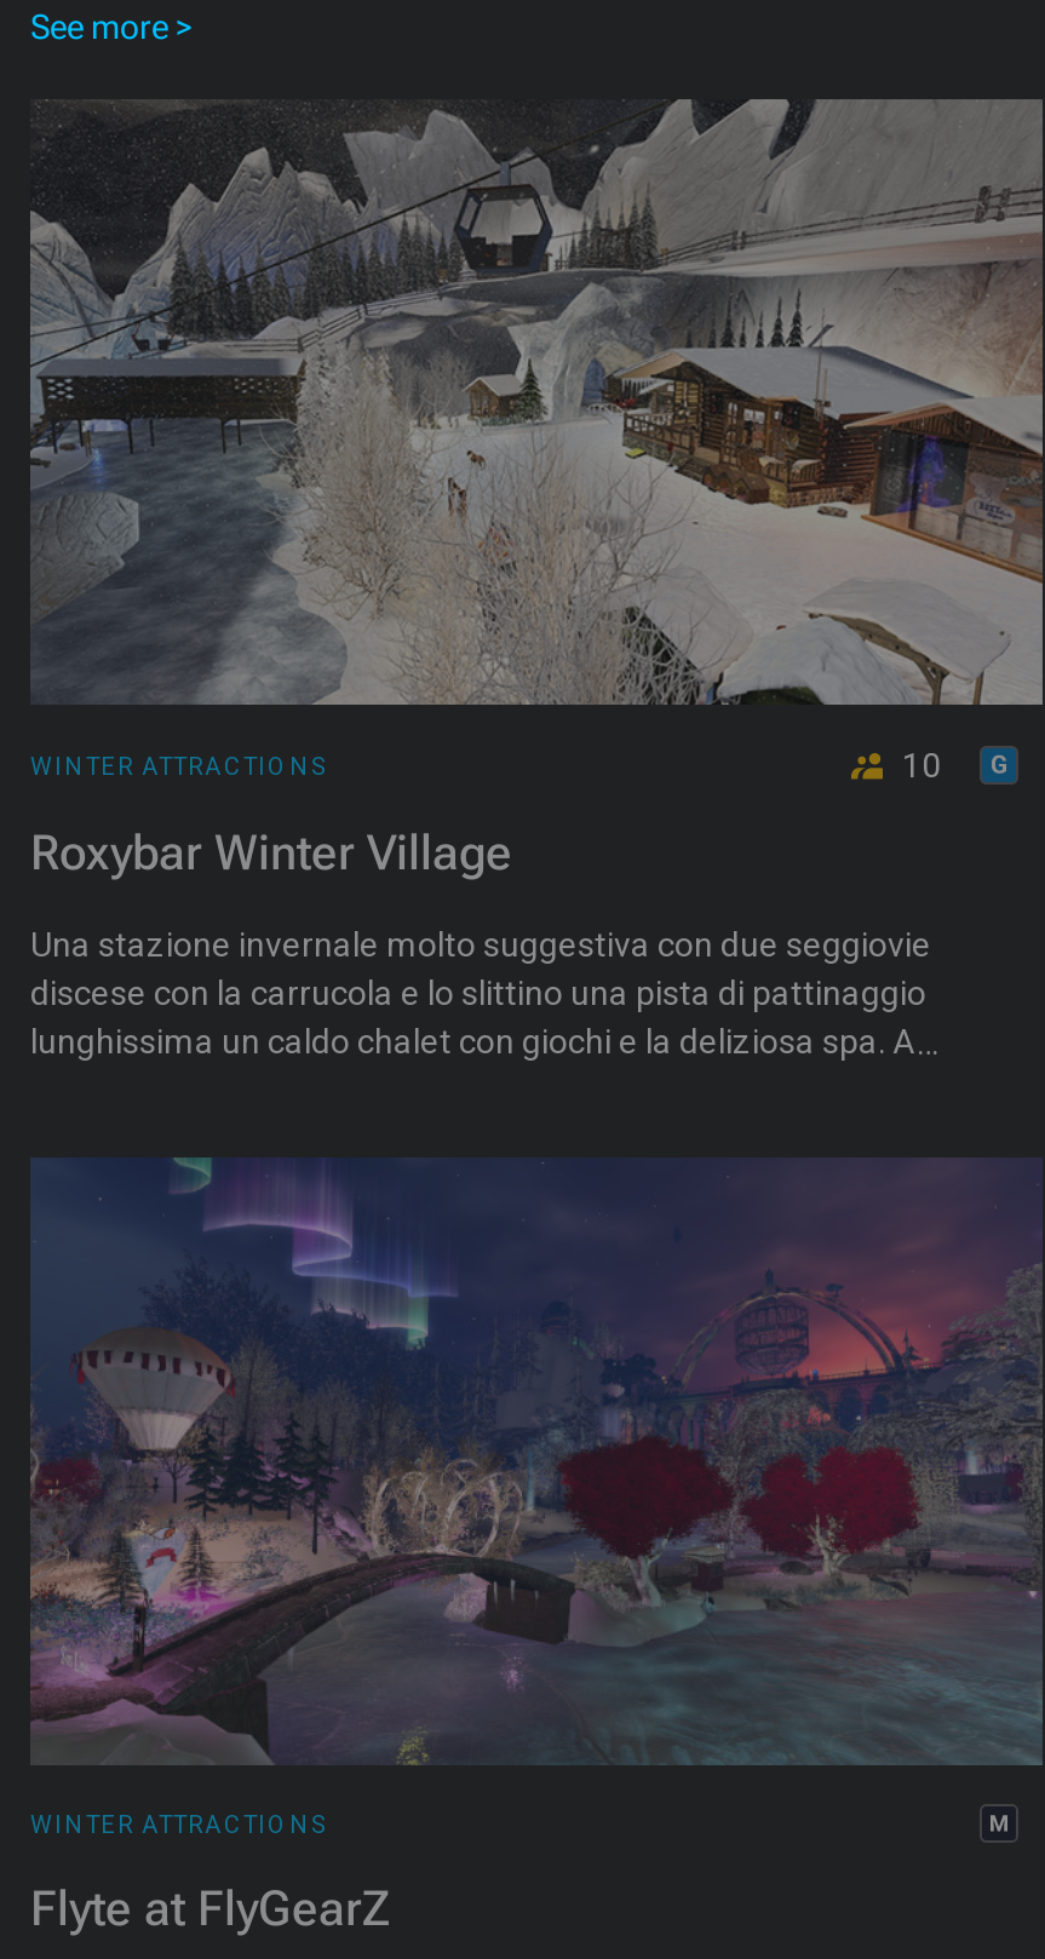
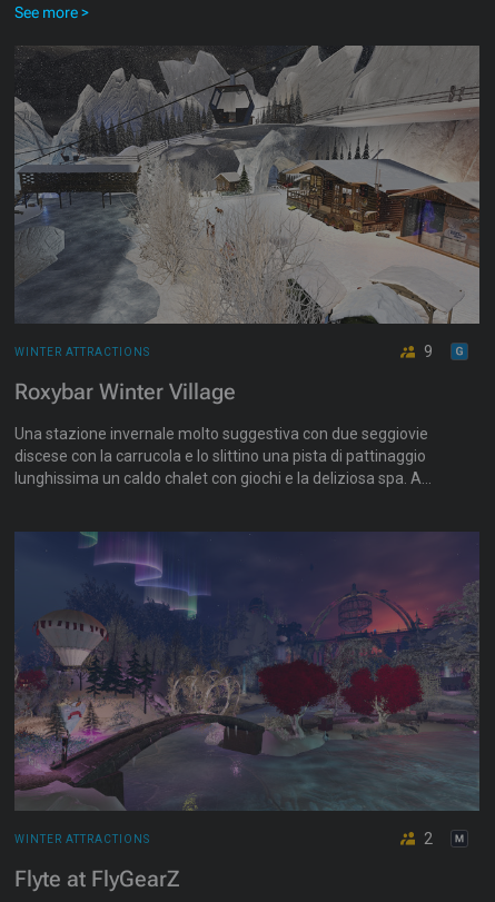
- 10
+ 9

+ 2
